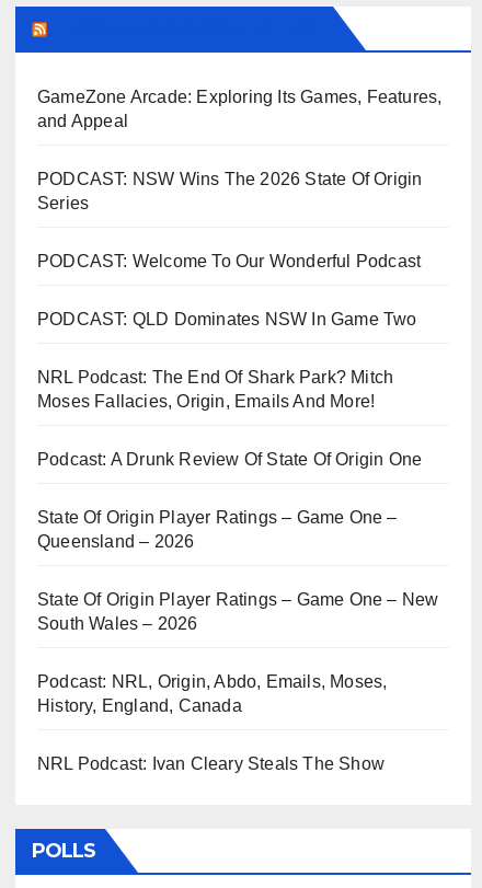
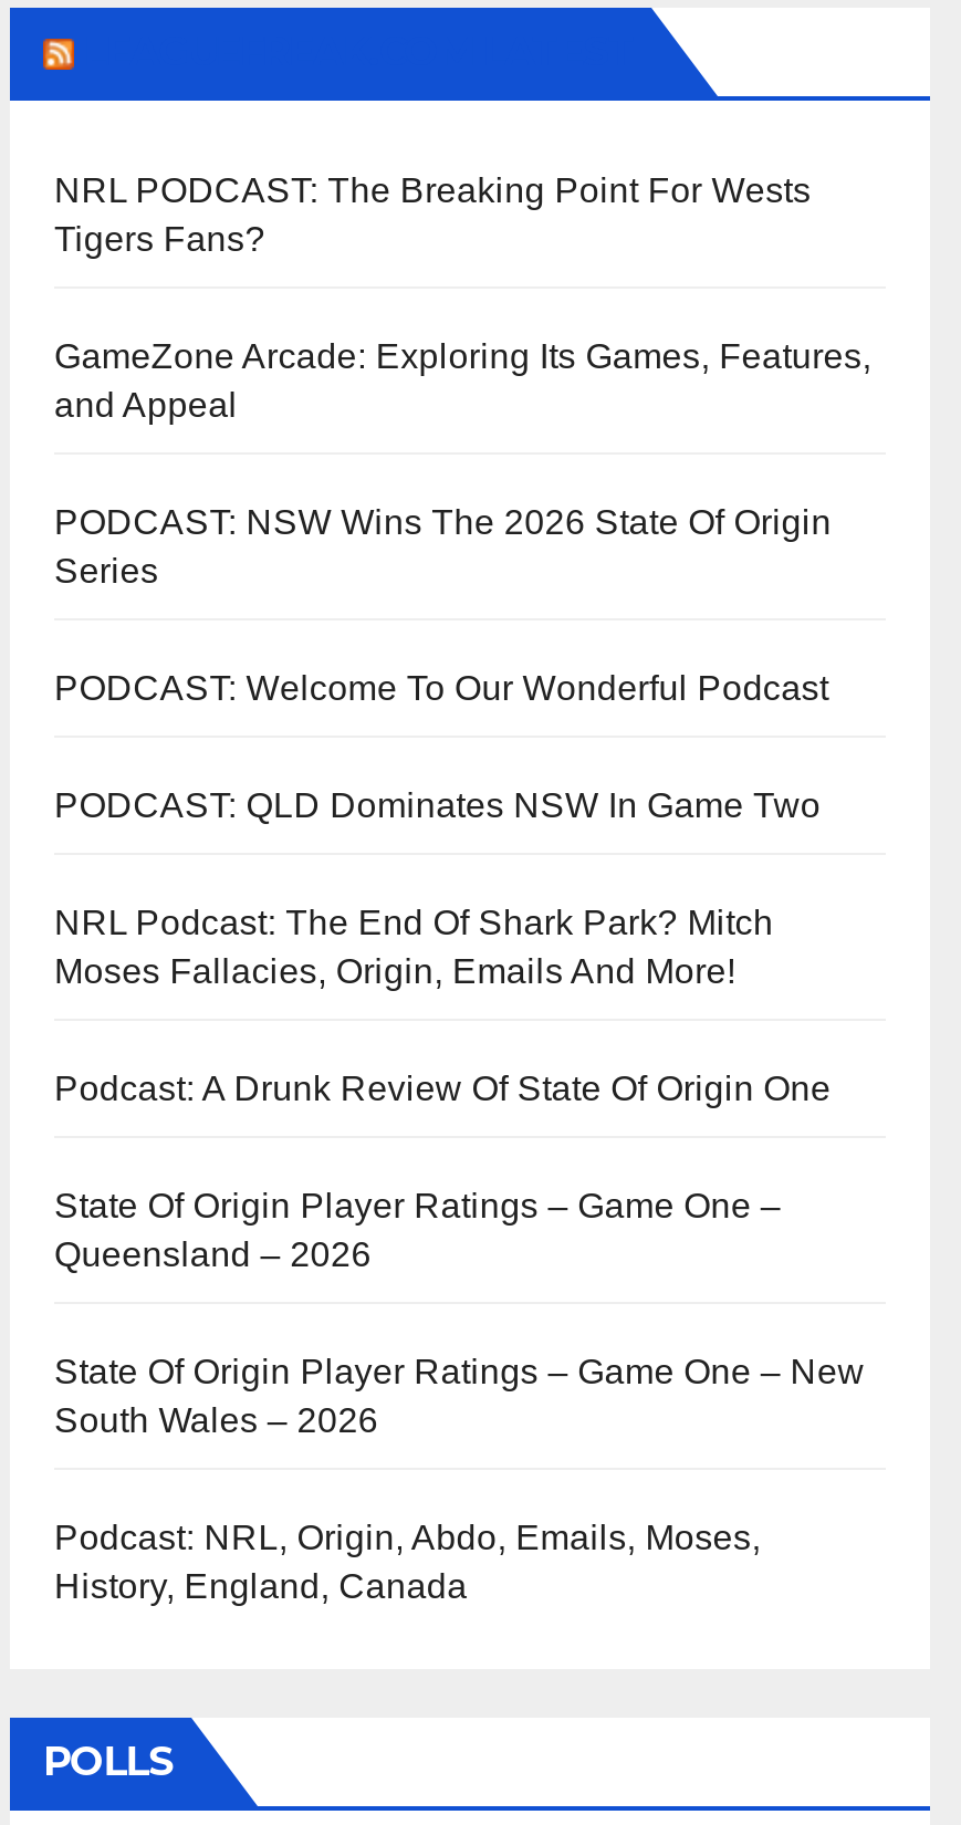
+ NRL PODCAST: The Breaking Point For Wests
+ Tigers Fans?

moved down: GameZone Arcade: Exploring Its Games, Features, | and Appeal | PODCAST: NSW Wins The 2026 State Of Origin | ... | Podcast: NRL, Origin, Abdo, Emails, Moses, | History, England, Canada

- NRL Podcast: Ivan Cleary Steals The Show
